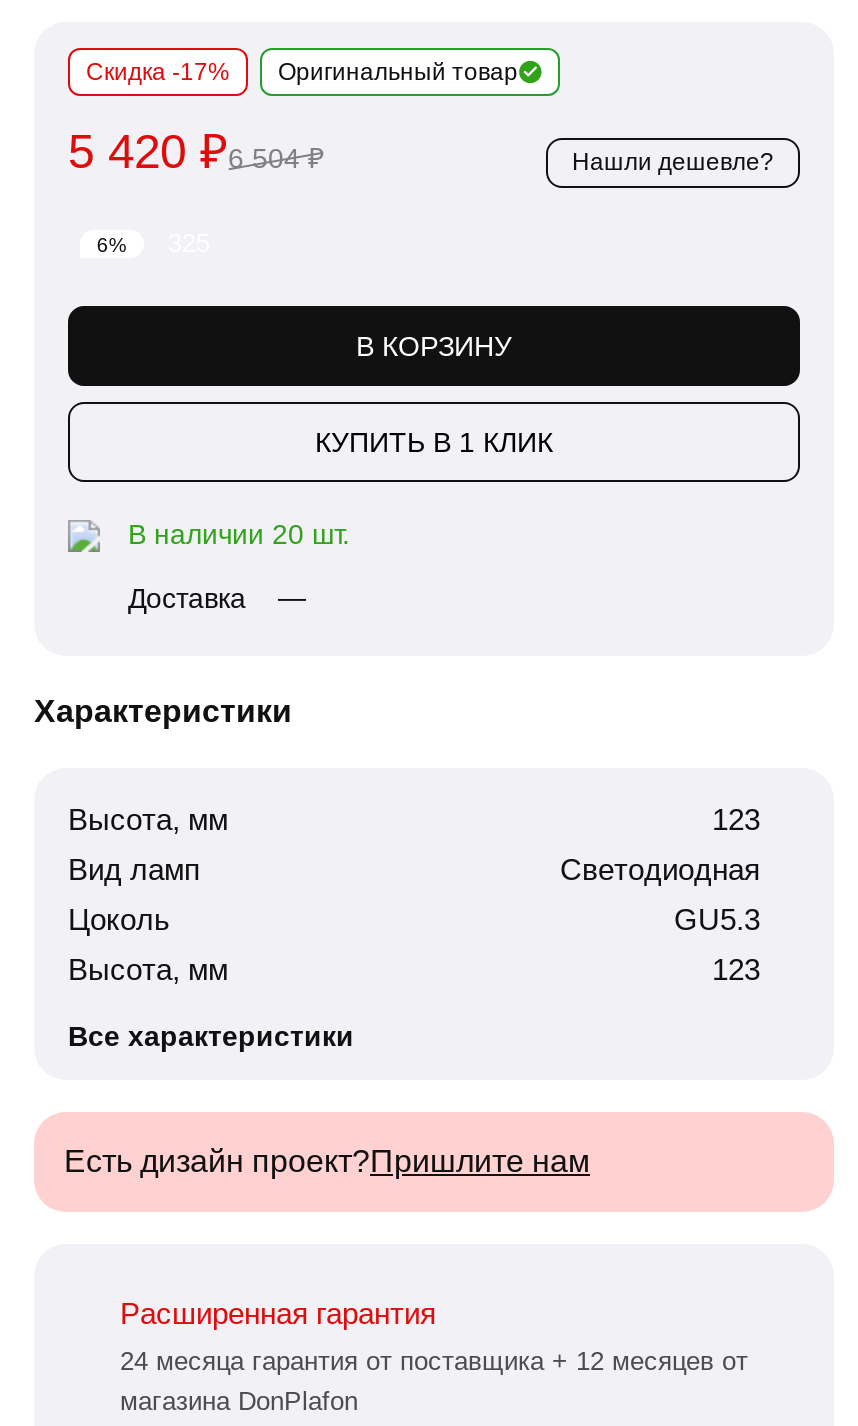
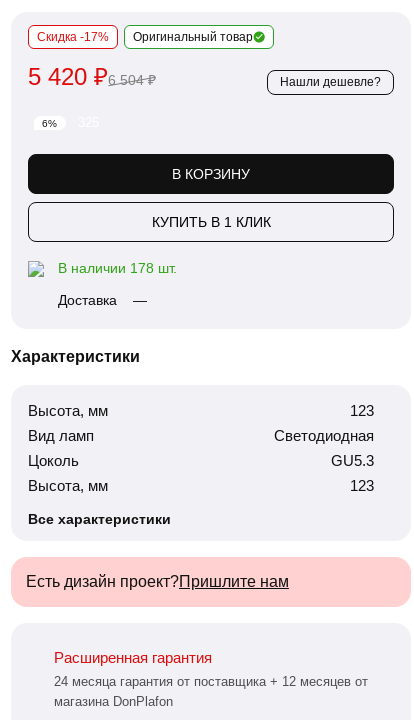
- В наличии 20 шт.
+ В наличии 178 шт.
